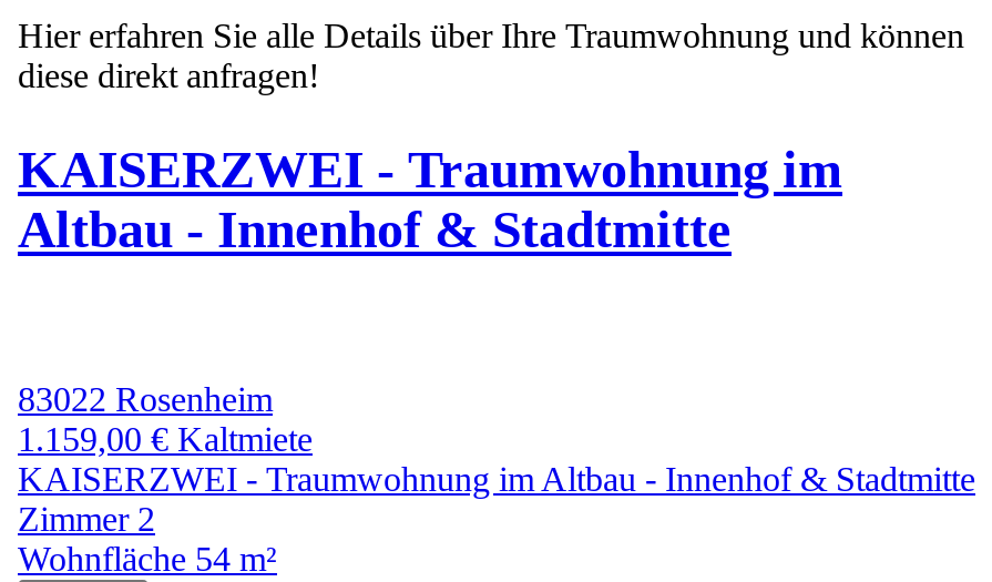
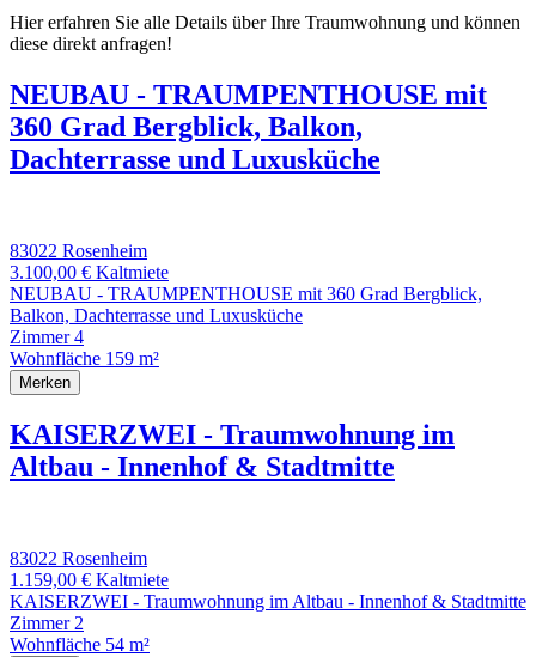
+ NEUBAU - TRAUMPENTHOUSE mit
+ 360 Grad Bergblick, Balkon,
+ Dachterrasse und Luxusküche
+ 83022 Rosenheim
+ 3.100,00 € Kaltmiete
+ NEUBAU - TRAUMPENTHOUSE mit 360 Grad Bergblick,
+ Balkon, Dachterrasse und Luxusküche
+ Zimmer 4
+ Wohnfläche 159 m²
+ Merken
